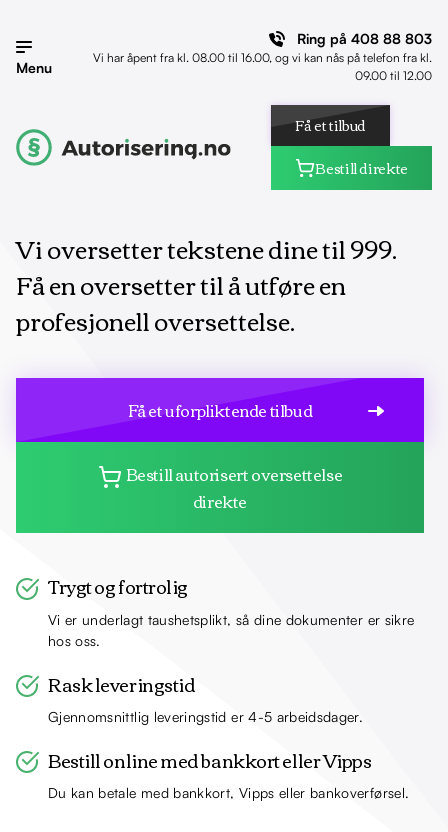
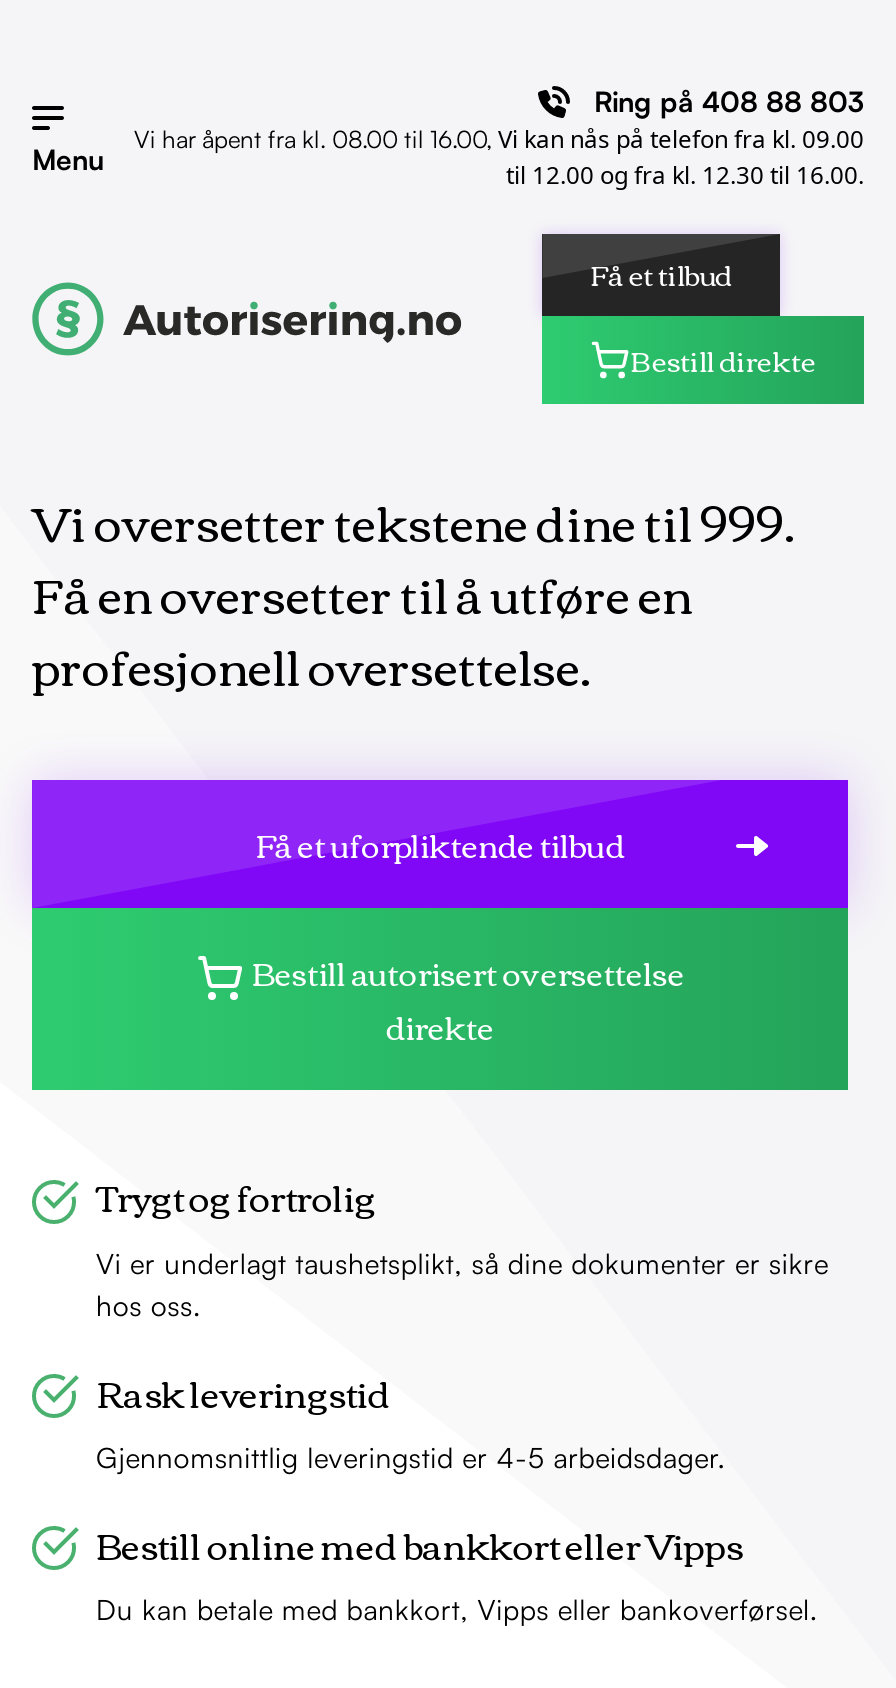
- Vi har åpent fra kl. 08.00 til 16.00, og vi kan nås på telefon fra kl.
- 09.00 til 12.00
+ Vi har åpent fra kl. 08.00 til 16.00, Vi kan nås på telefon fra kl. 09.00
+ til 12.00 og fra kl. 12.30 til 16.00.
